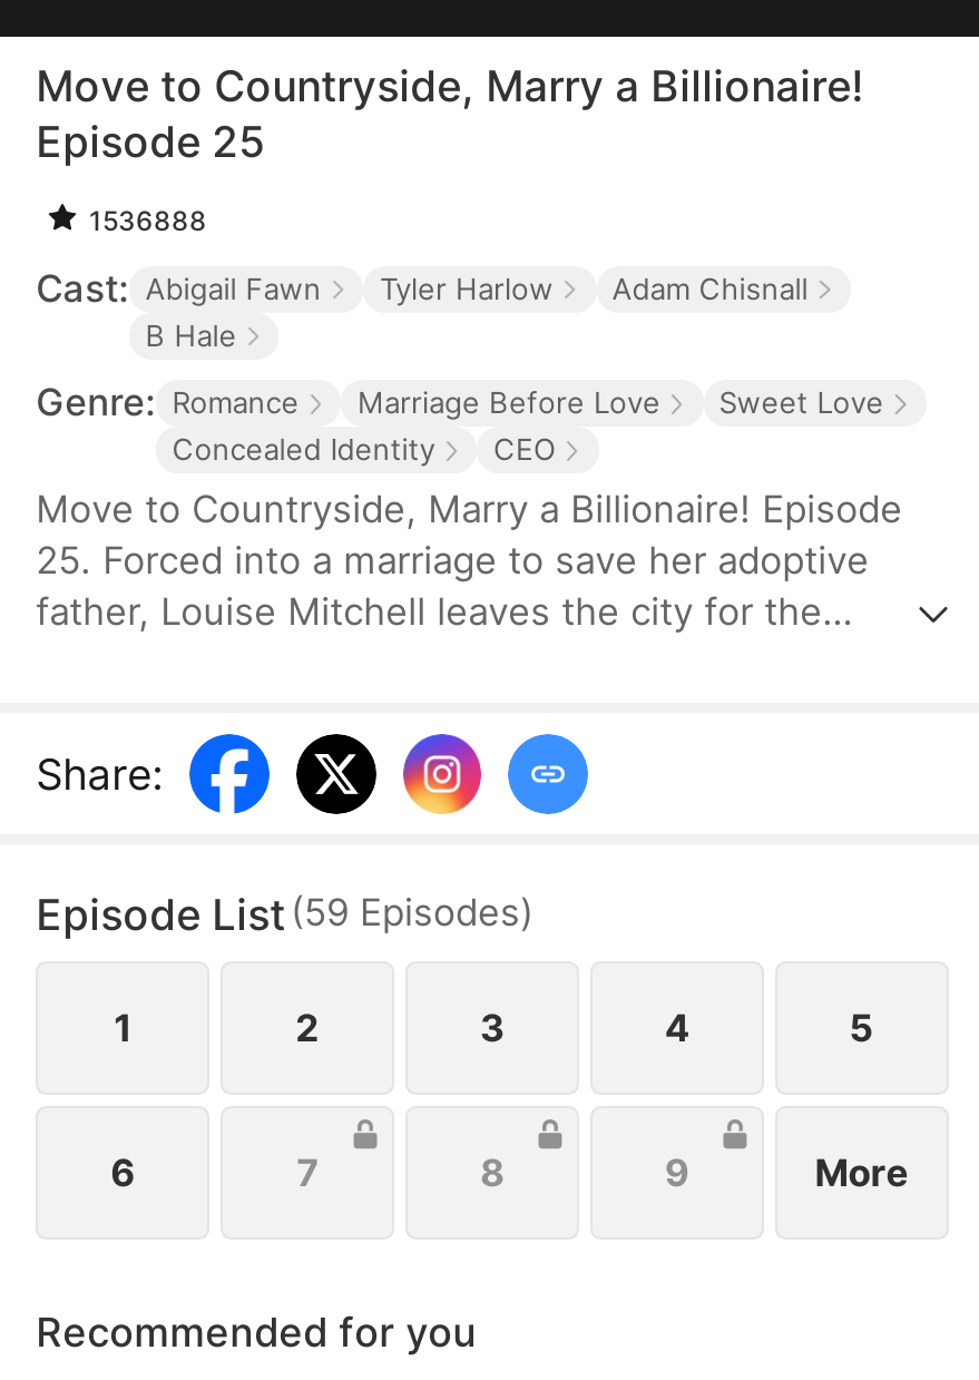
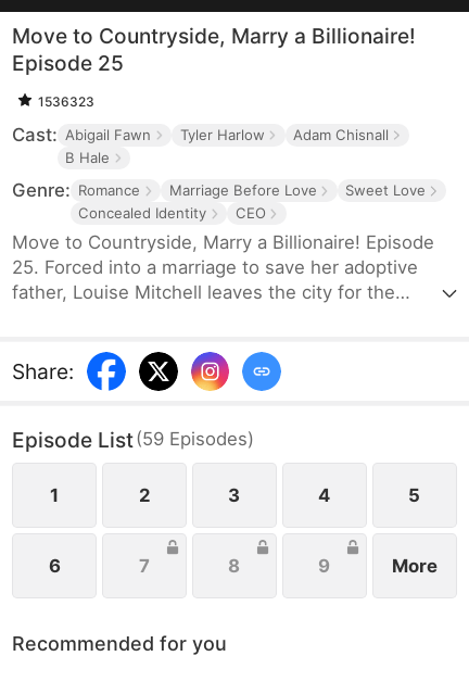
- 1536888
+ 1536323
